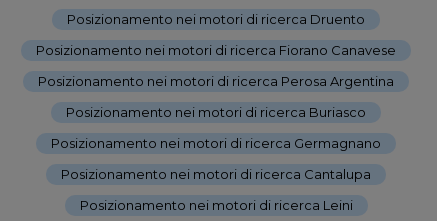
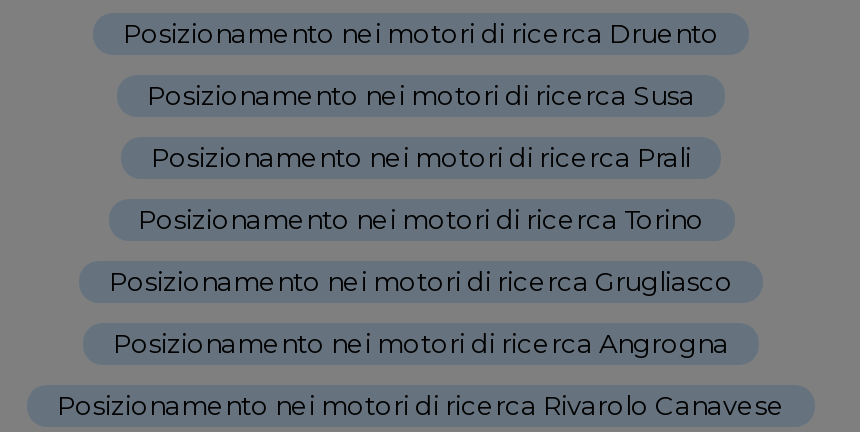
- Posizionamento nei motori di ricerca Fiorano Canavese
+ Posizionamento nei motori di ricerca Susa

- Posizionamento nei motori di ricerca Perosa Argentina
+ Posizionamento nei motori di ricerca Prali

- Posizionamento nei motori di ricerca Buriasco
+ Posizionamento nei motori di ricerca Torino

- Posizionamento nei motori di ricerca Germagnano
+ Posizionamento nei motori di ricerca Grugliasco

- Posizionamento nei motori di ricerca Cantalupa
+ Posizionamento nei motori di ricerca Angrogna

- Posizionamento nei motori di ricerca Leini
+ Posizionamento nei motori di ricerca Rivarolo Canavese
